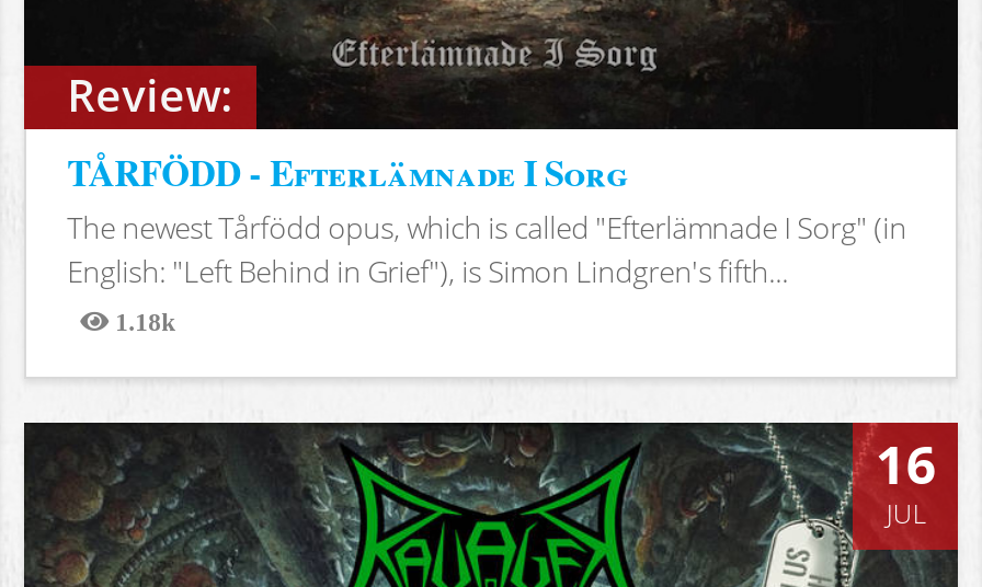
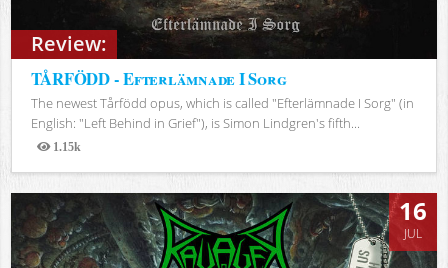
- 1.18k
+ 1.15k
